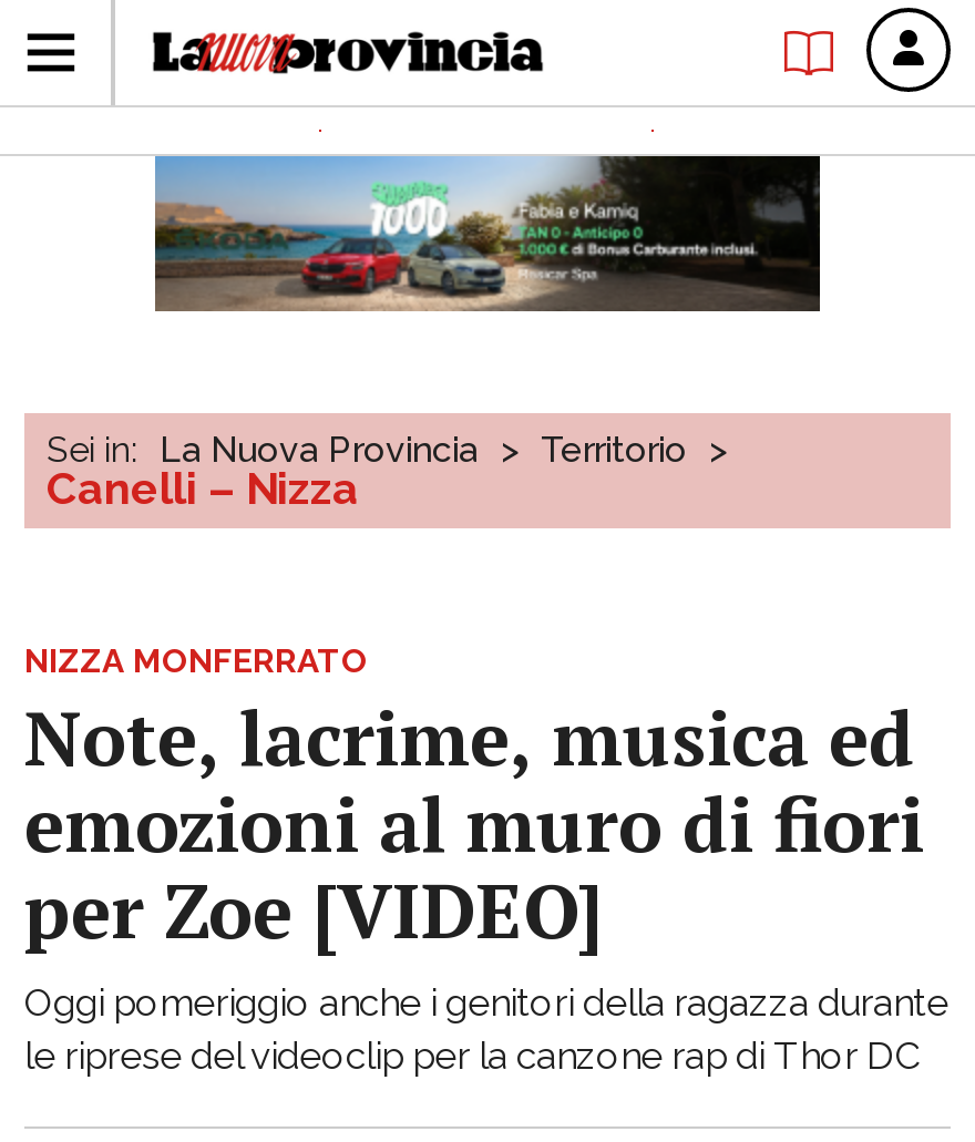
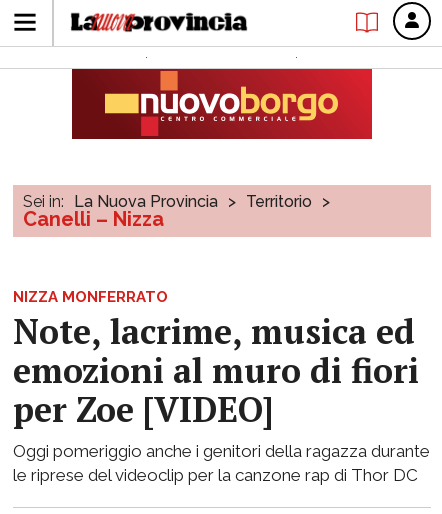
- [image]
+ [image]
